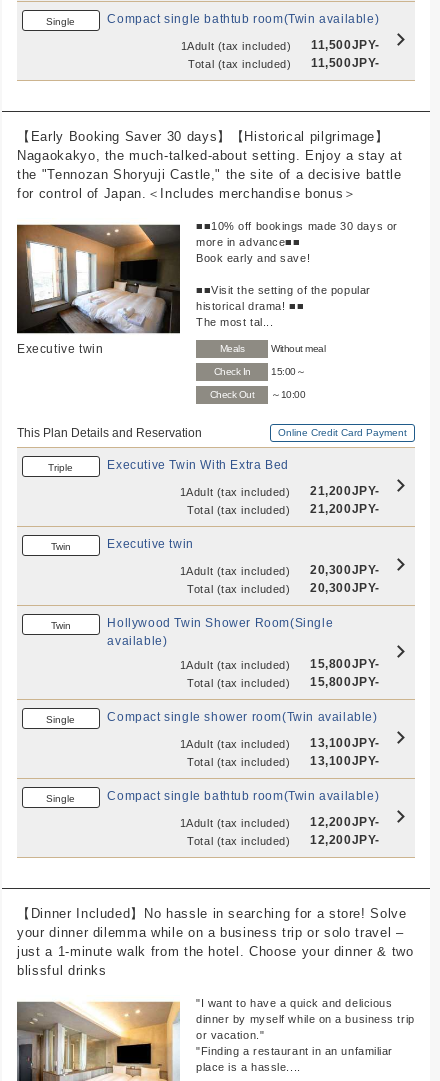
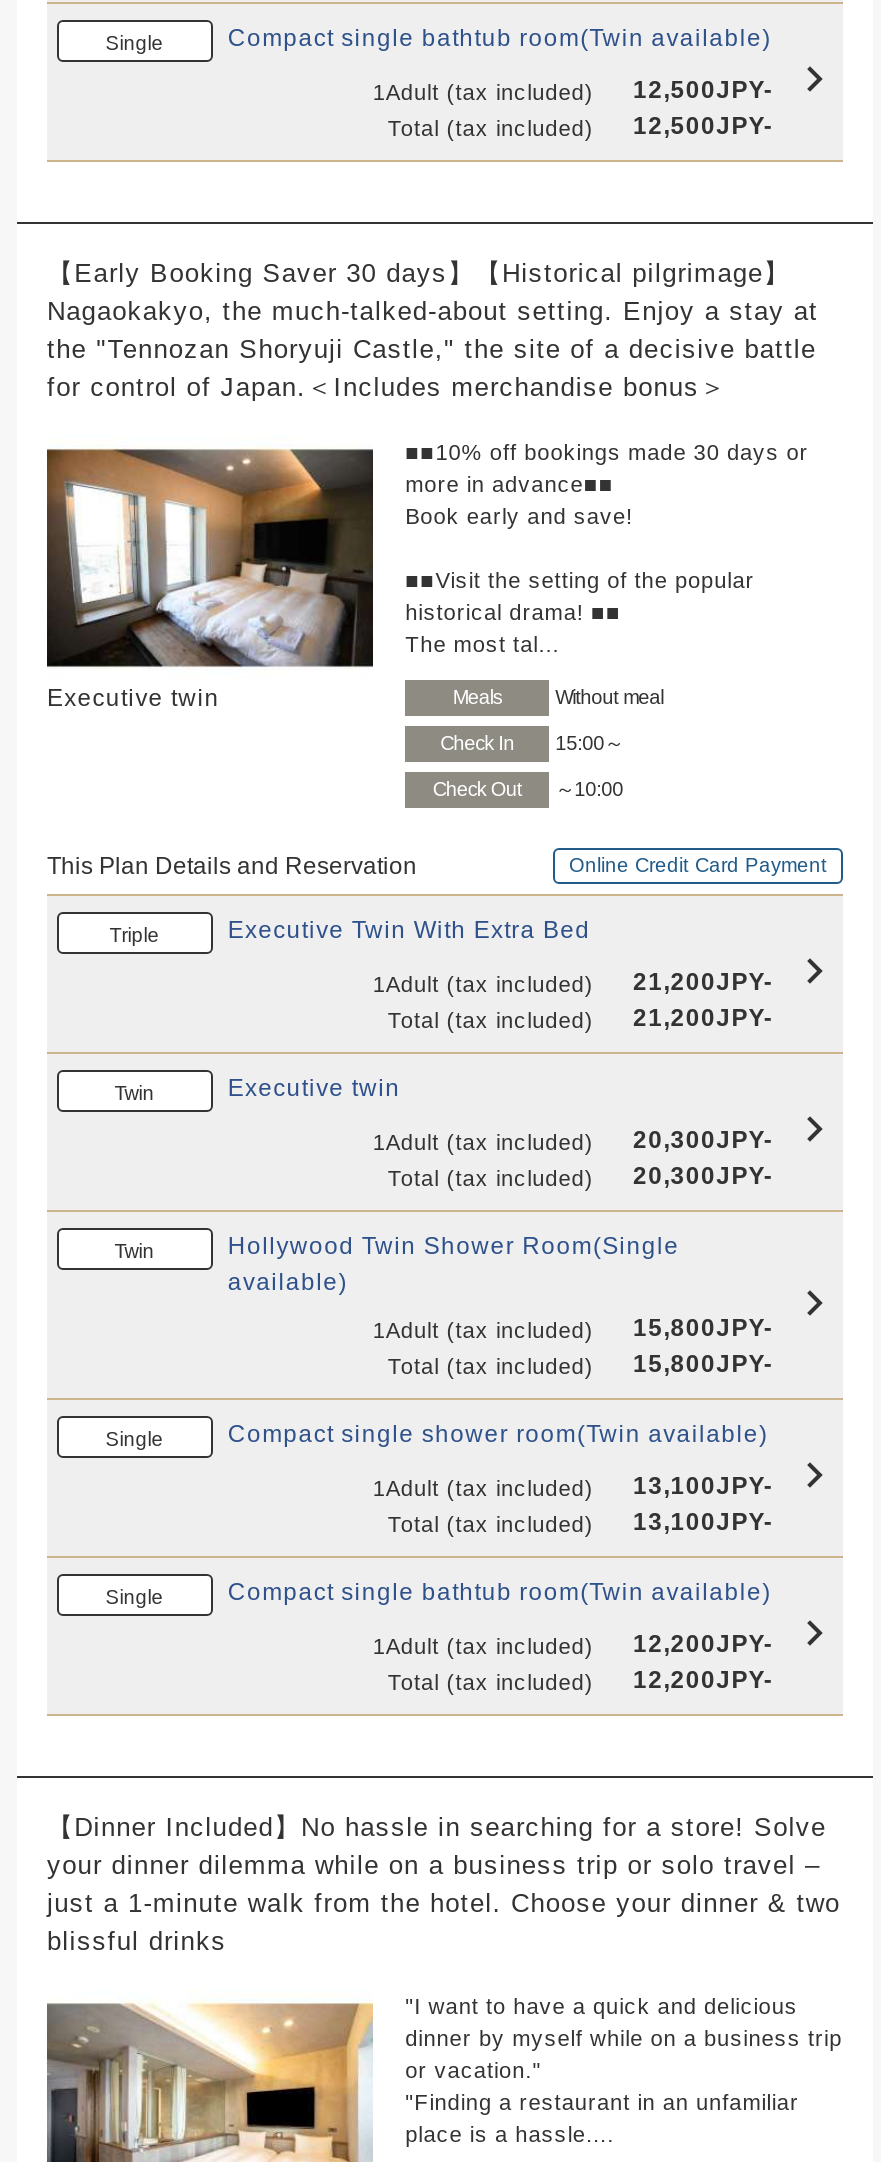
- 1Adult (tax included) 11,500JPY-
+ 1Adult (tax included) 12,500JPY-

- Total (tax included) 11,500JPY-
+ Total (tax included) 12,500JPY-
